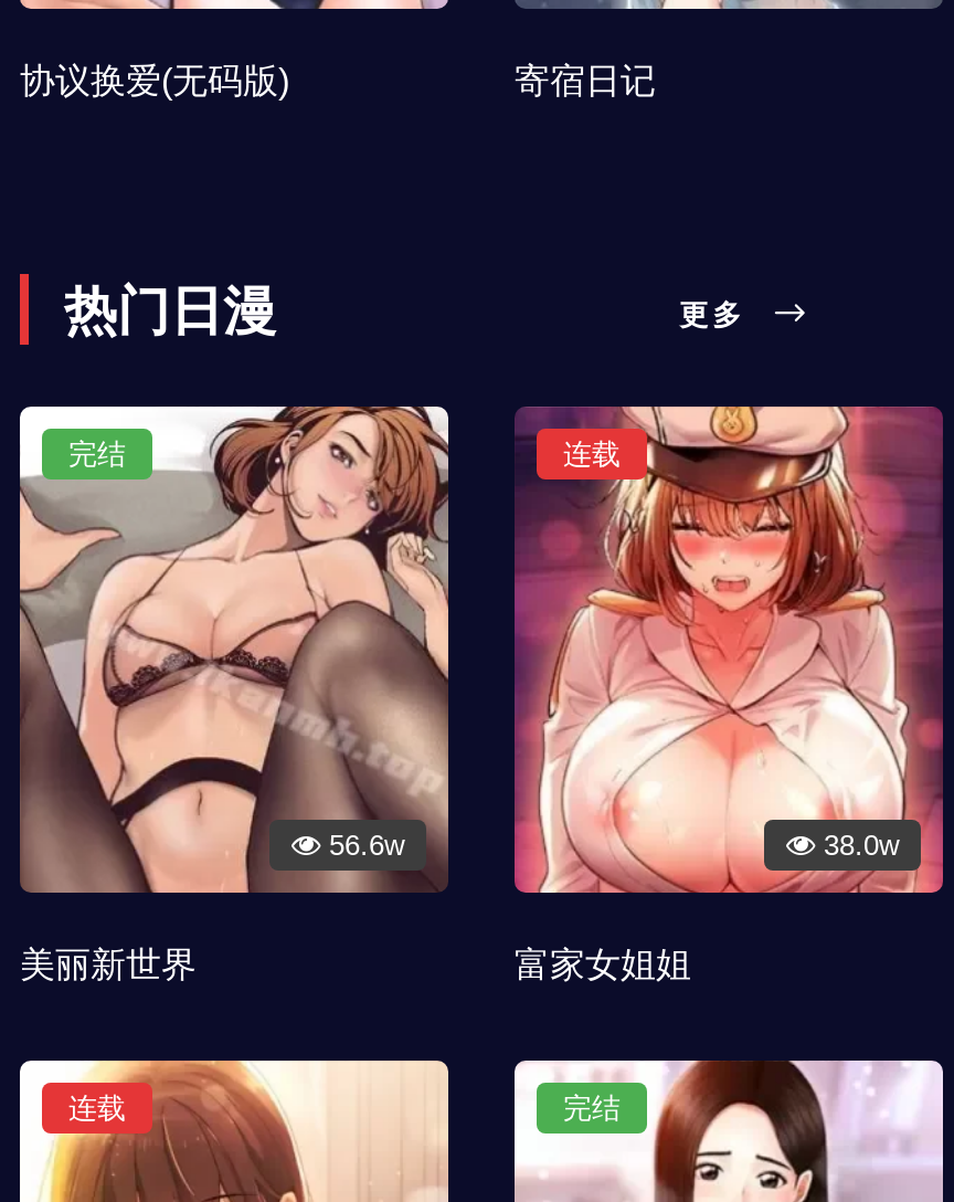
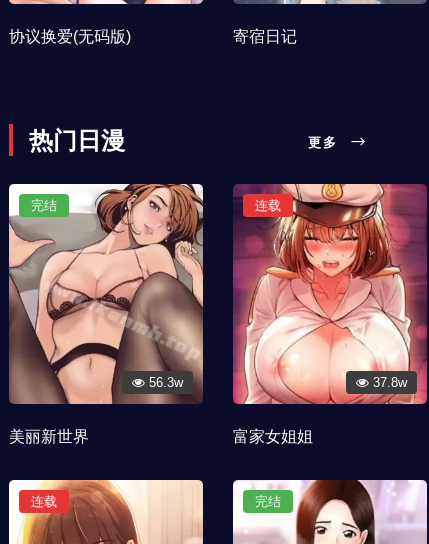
- 56.6w
+ 56.3w

- 38.0w
+ 37.8w
